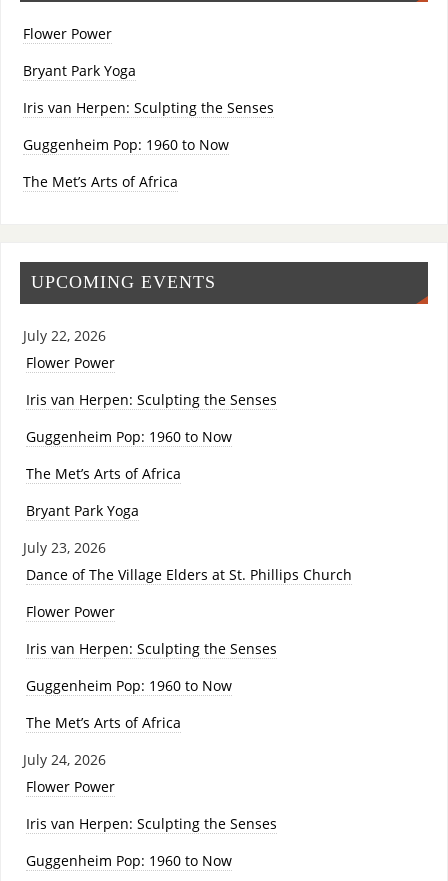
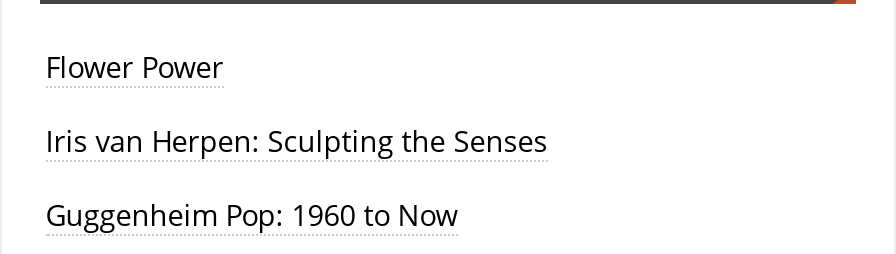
- Bryant Park Yoga
- Iris van Herpen: Sculpting the Senses
- Guggenheim Pop: 1960 to Now
- The Met’s Arts of Africa

- UPCOMING EVENTS
- July 22, 2026
- Flower Power
- Iris van Herpen: Sculpting the Senses
- Guggenheim Pop: 1960 to Now
- The Met’s Arts of Africa
- Bryant Park Yoga
- July 23, 2026
- Dance of The Village Elders at St. Phillips Church
- Flower Power
- Iris van Herpen: Sculpting the Senses
- Guggenheim Pop: 1960 to Now
- The Met’s Arts of Africa
- July 24, 2026
- Flower Power
